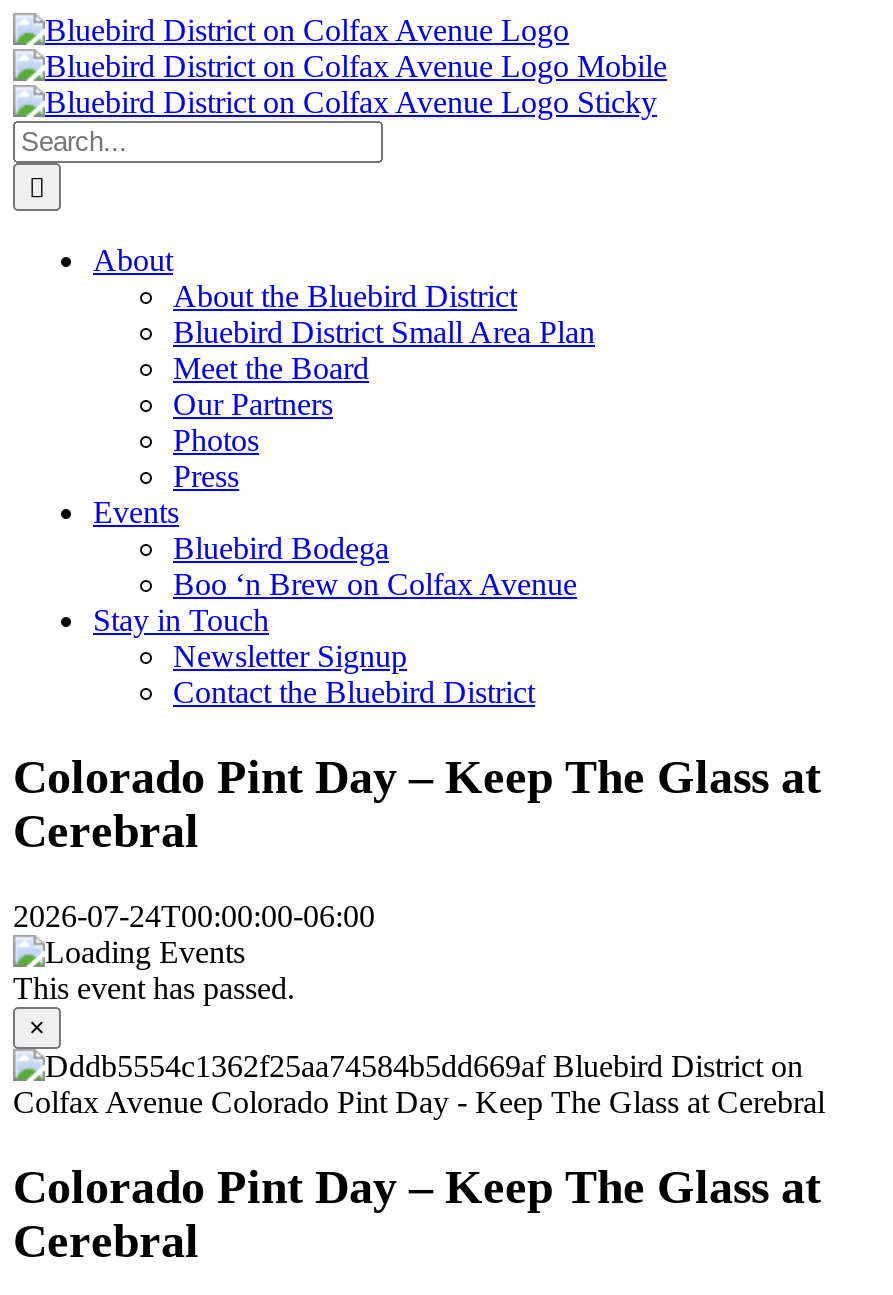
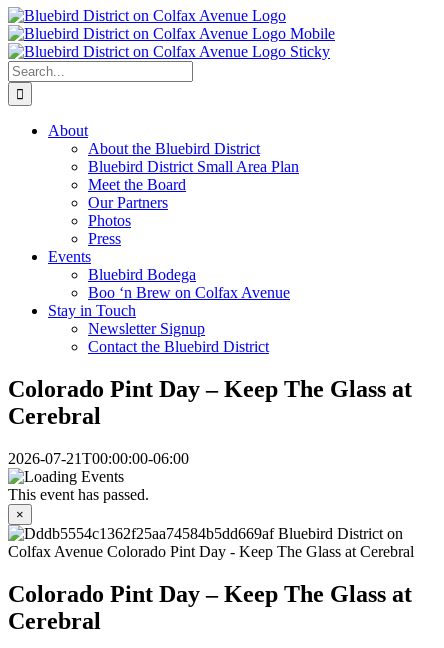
- 2026-07-24T00:00:00-06:00
+ 2026-07-21T00:00:00-06:00
